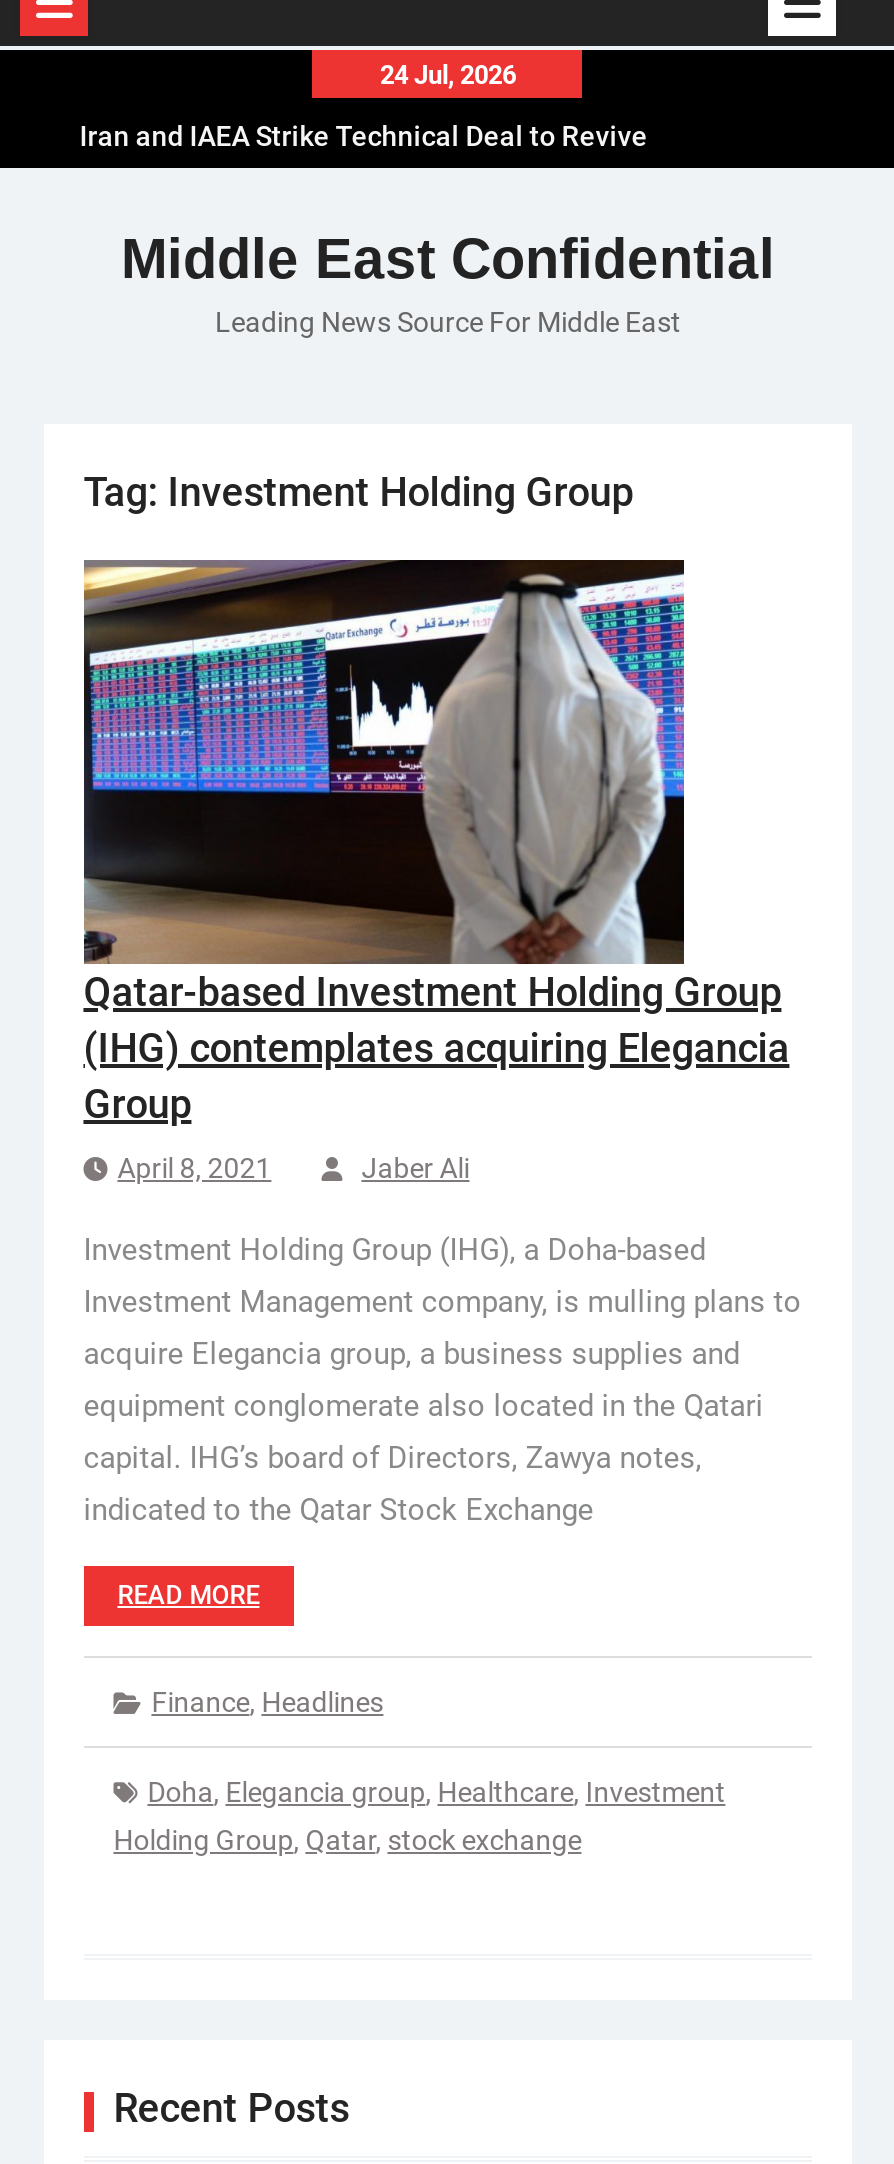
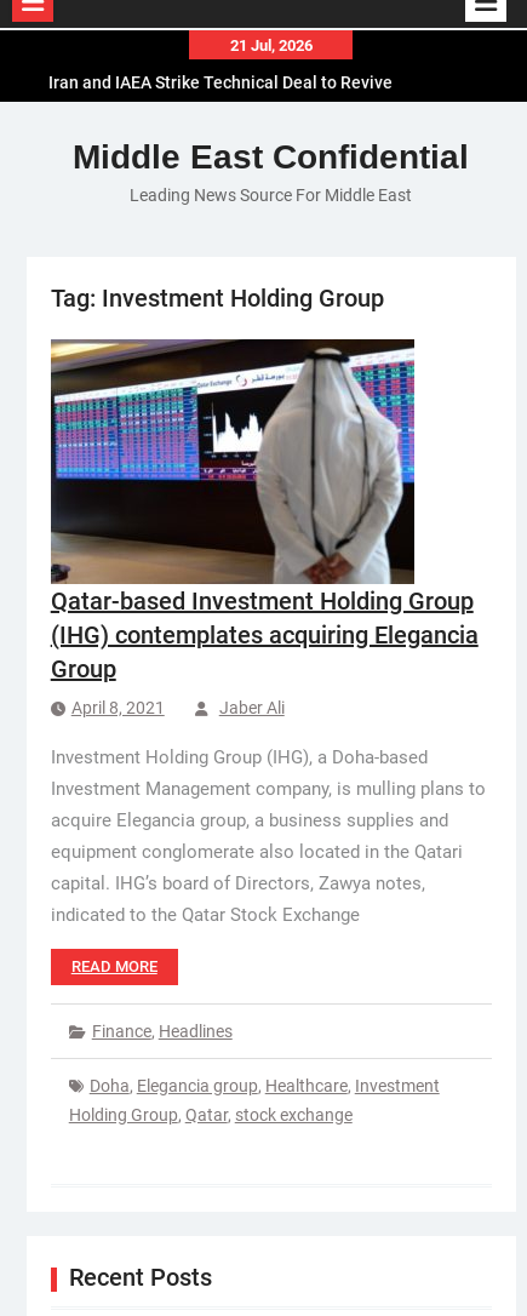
- 24 Jul, 2026
+ 21 Jul, 2026
